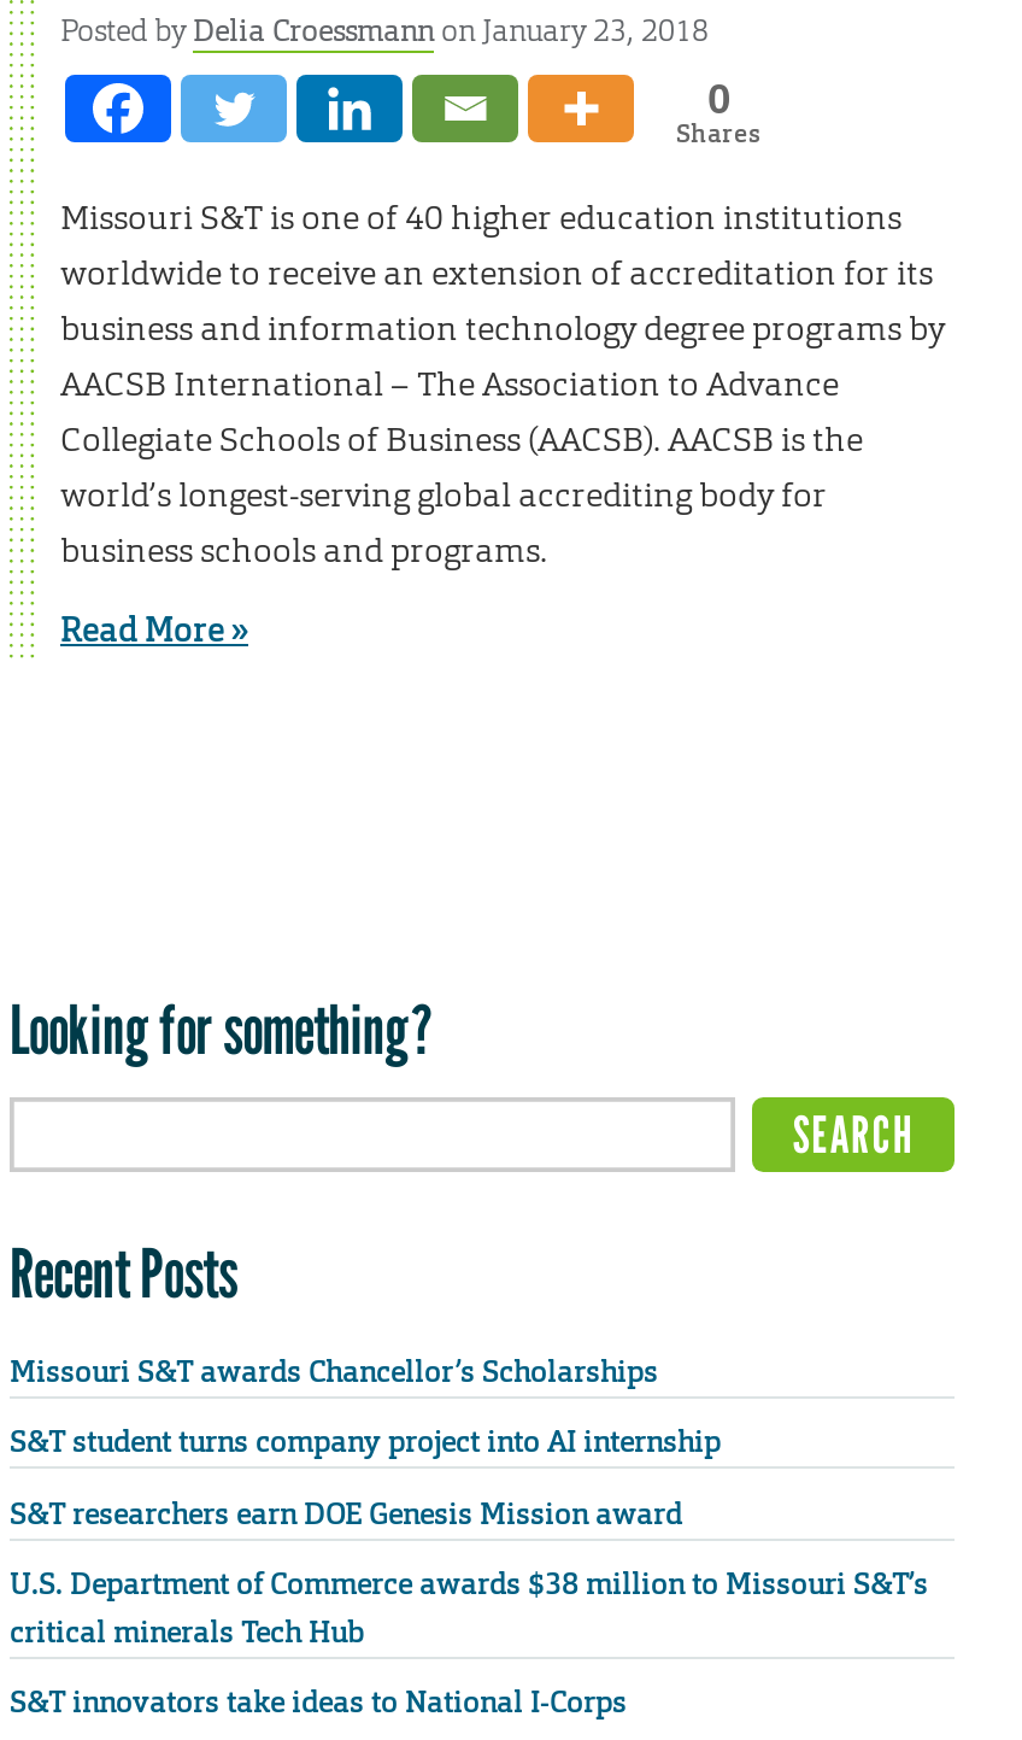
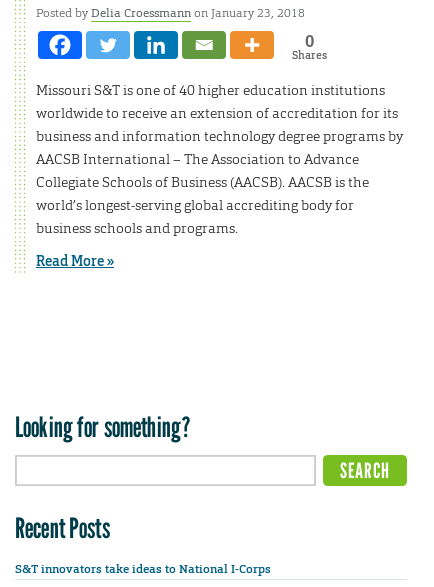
- Missouri S&T awards Chancellor’s Scholarships
- S&T student turns company project into AI internship
- S&T researchers earn DOE Genesis Mission award
- U.S. Department of Commerce awards $38 million to Missouri S&T’s
- critical minerals Tech Hub
